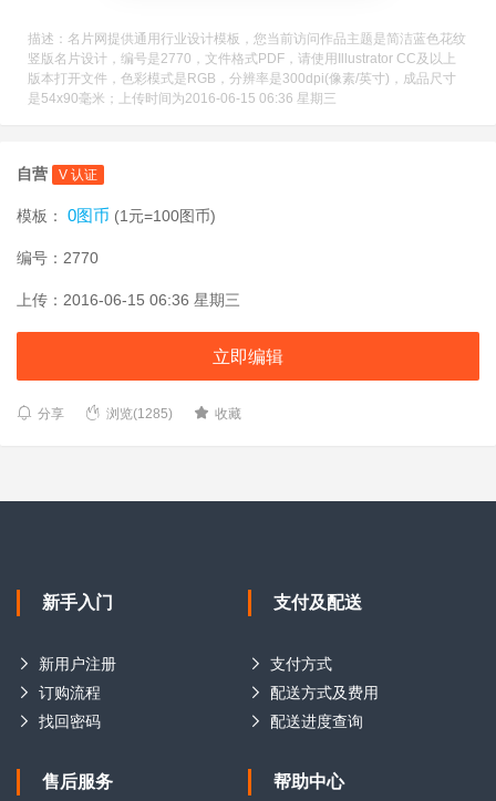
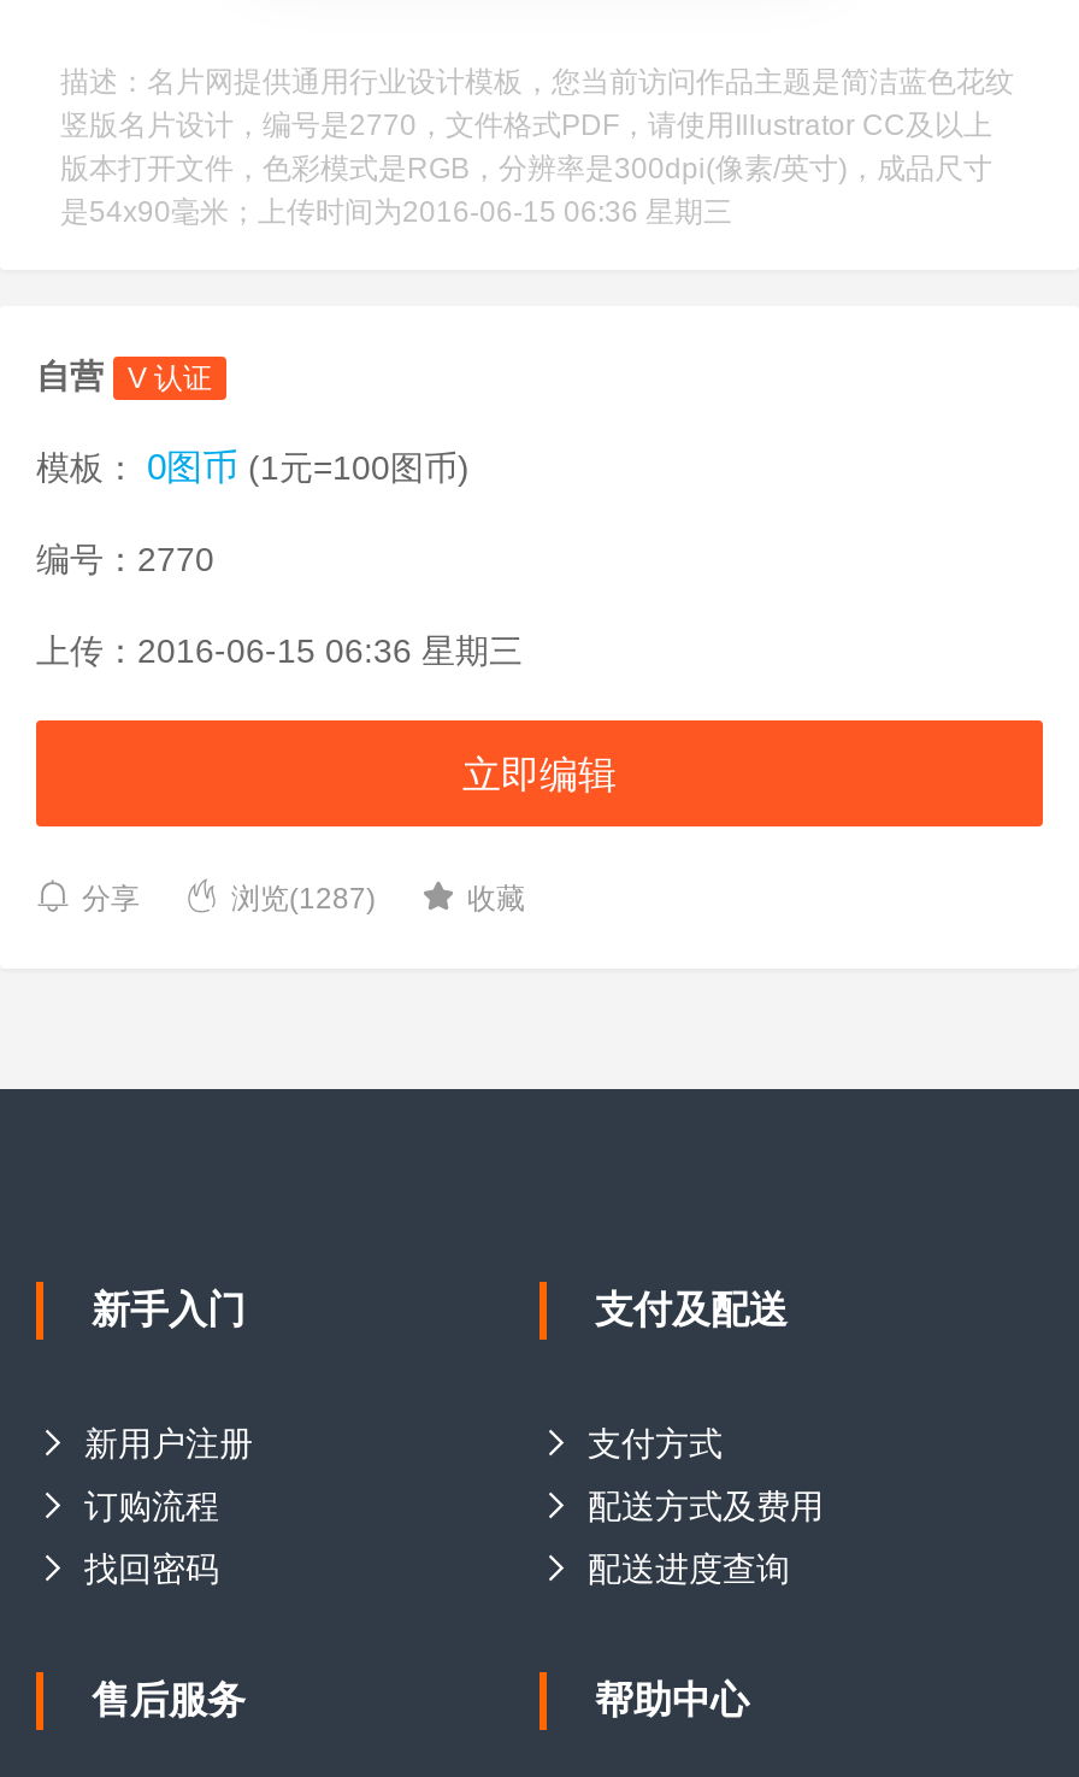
- 浏览(1285)
+ 浏览(1287)
